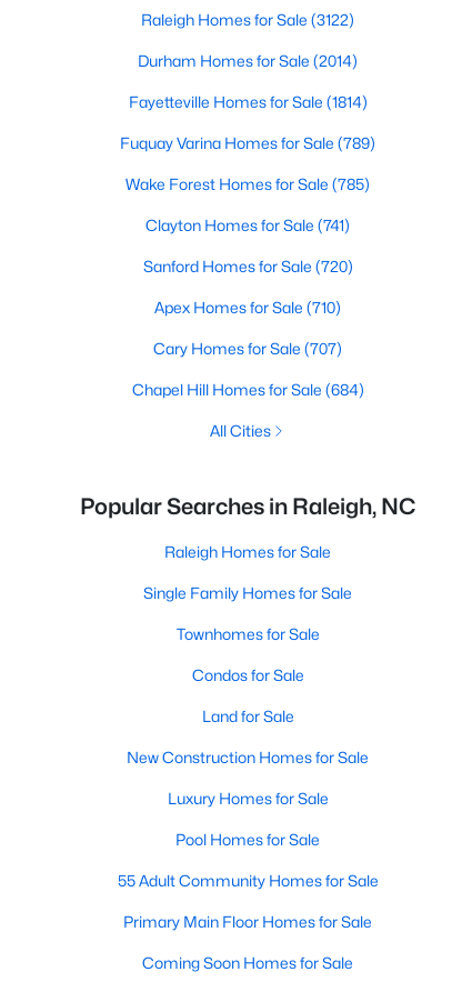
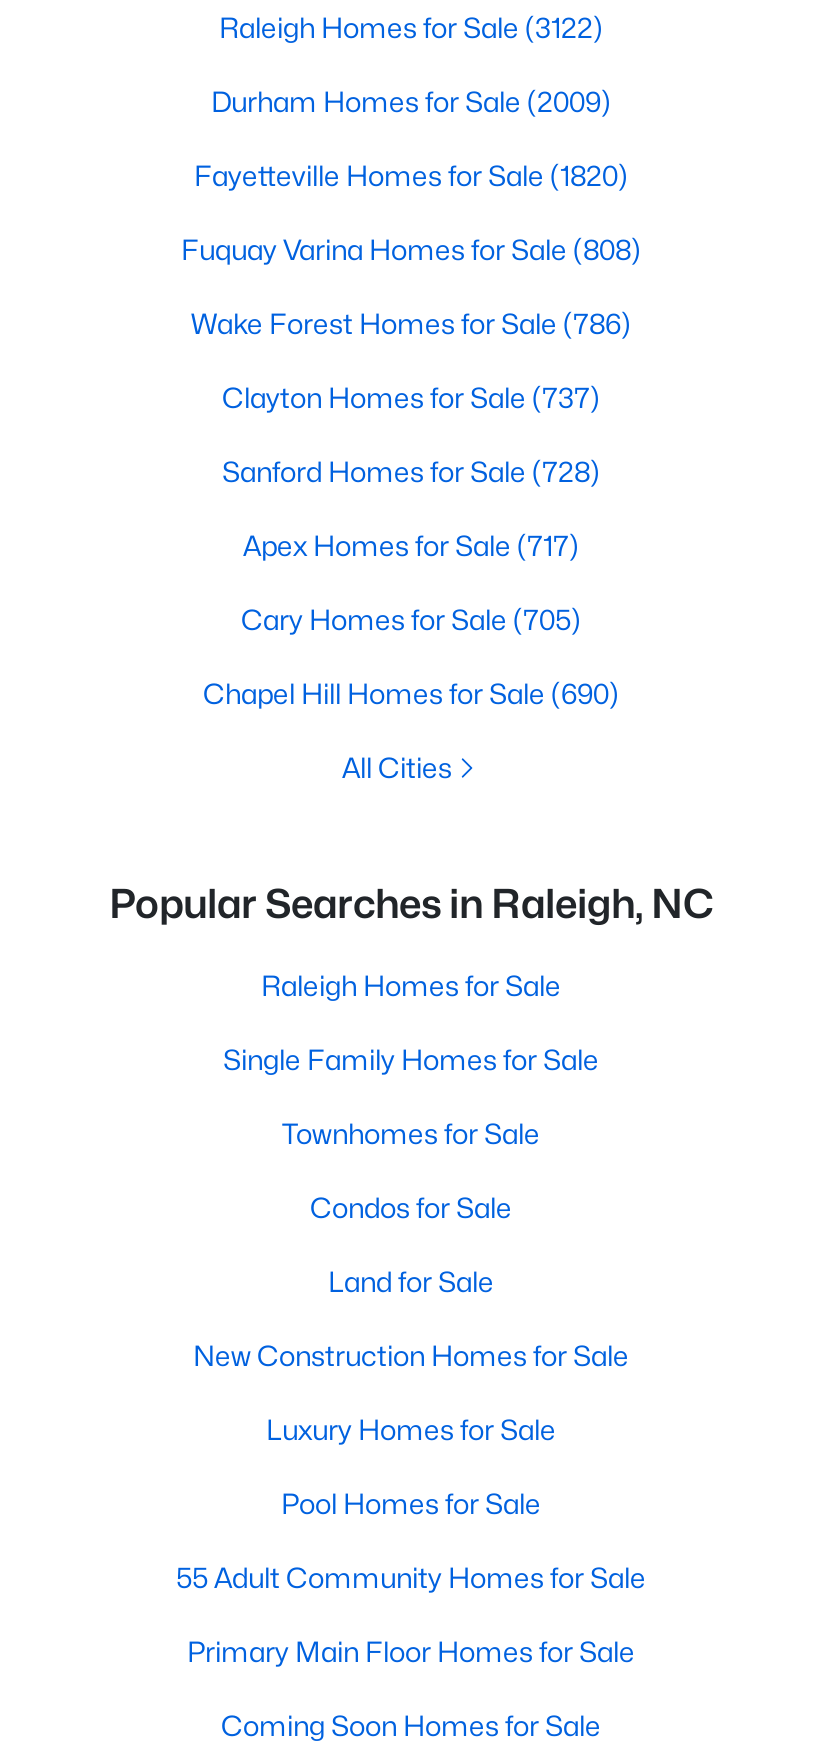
- Durham Homes for Sale (2014)
+ Durham Homes for Sale (2009)

- Fayetteville Homes for Sale (1814)
+ Fayetteville Homes for Sale (1820)

- Fuquay Varina Homes for Sale (789)
+ Fuquay Varina Homes for Sale (808)

- Wake Forest Homes for Sale (785)
+ Wake Forest Homes for Sale (786)

- Clayton Homes for Sale (741)
+ Clayton Homes for Sale (737)

- Sanford Homes for Sale (720)
+ Sanford Homes for Sale (728)

- Apex Homes for Sale (710)
+ Apex Homes for Sale (717)

- Cary Homes for Sale (707)
+ Cary Homes for Sale (705)

- Chapel Hill Homes for Sale (684)
+ Chapel Hill Homes for Sale (690)
